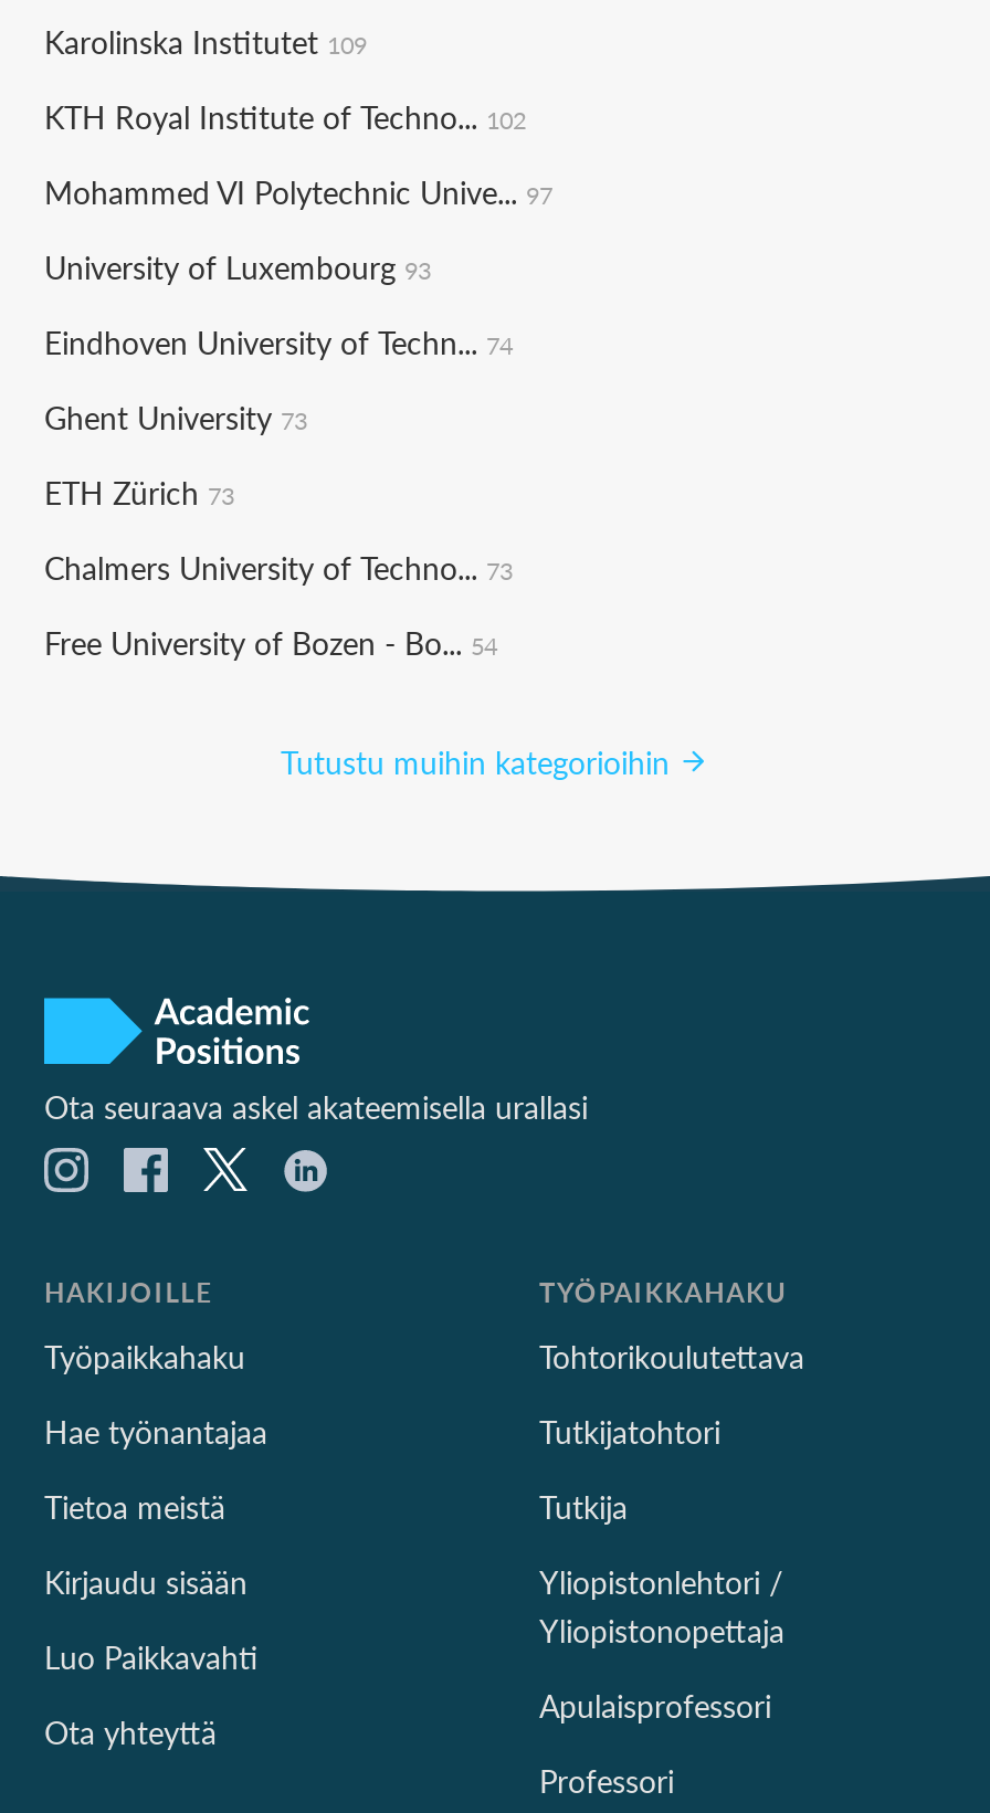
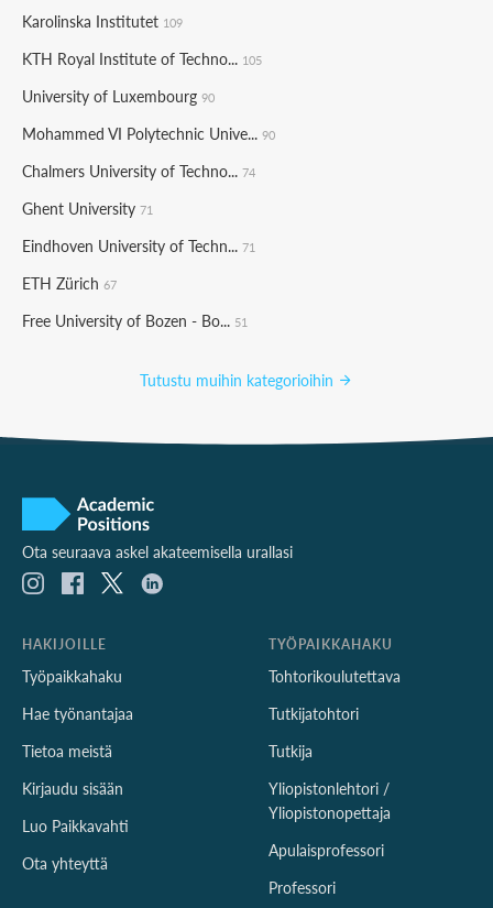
- KTH Royal Institute of Techno... 102
+ KTH Royal Institute of Techno... 105

- Mohammed VI Polytechnic Unive... 97
+ University of Luxembourg 90

- University of Luxembourg 93
+ Mohammed VI Polytechnic Unive... 90

- Eindhoven University of Techn... 74
+ Chalmers University of Techno... 74

- Ghent University 73
+ Ghent University 71

- ETH Zürich 73
+ Eindhoven University of Techn... 71

- Chalmers University of Techno... 73
+ ETH Zürich 67

- Free University of Bozen - Bo... 54
+ Free University of Bozen - Bo... 51
